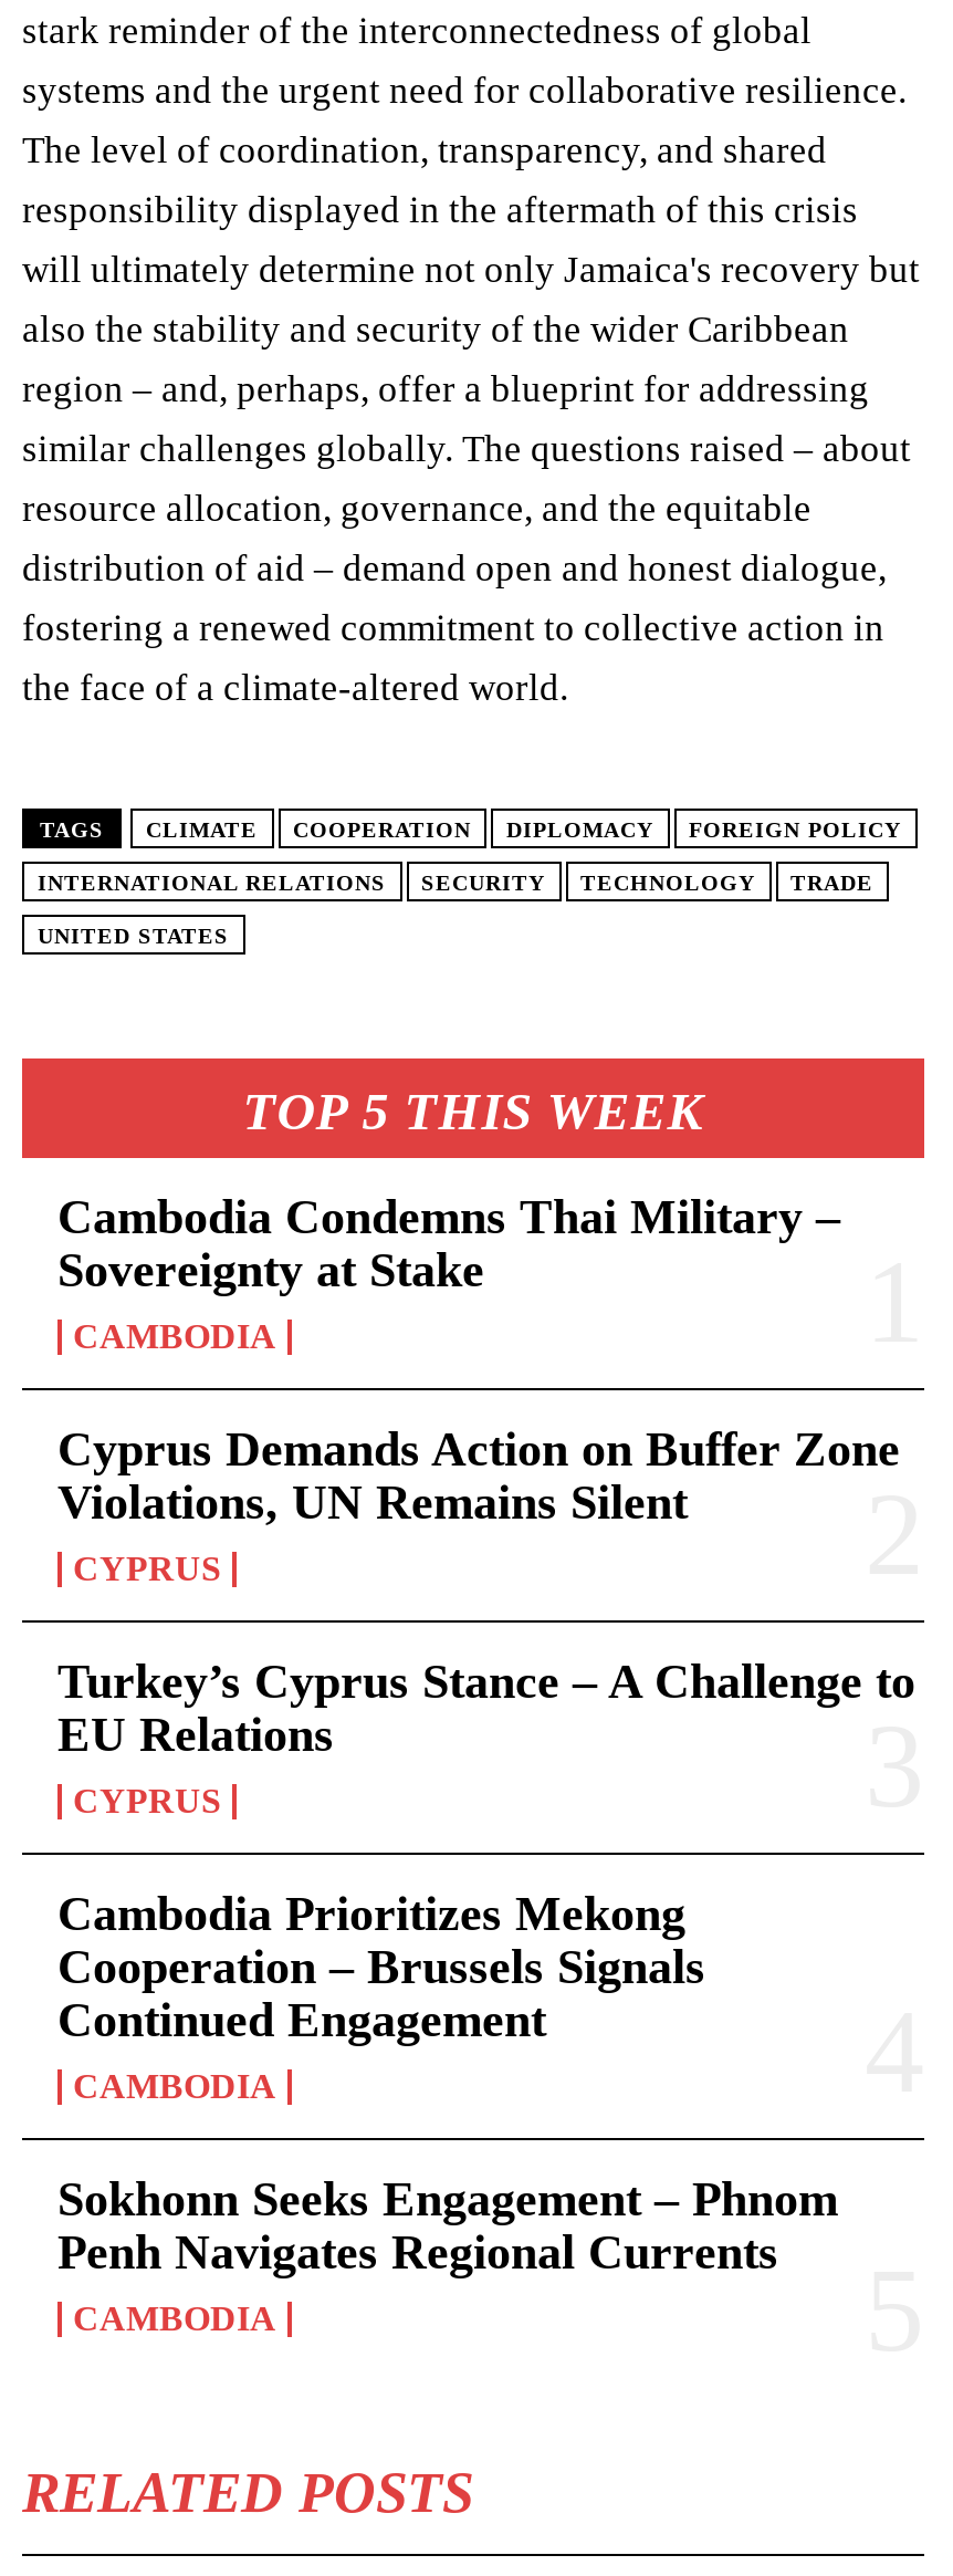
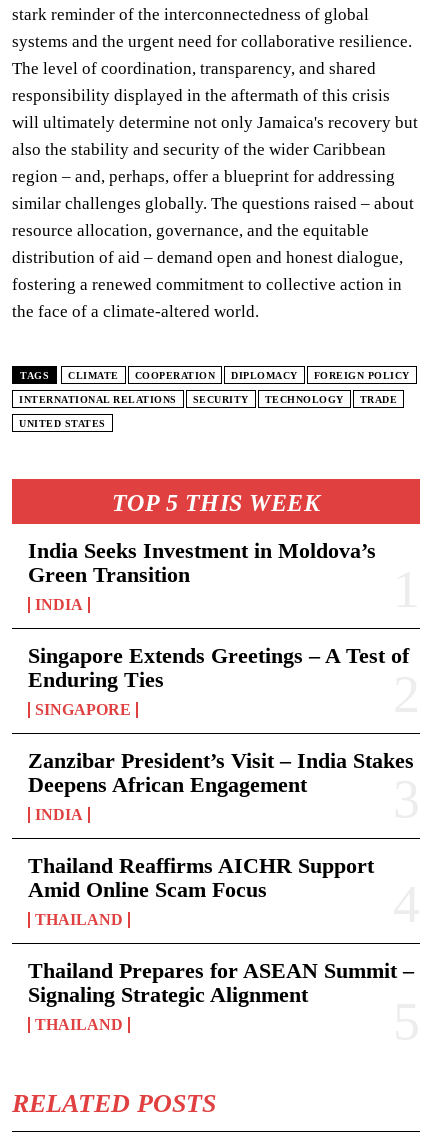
- Cambodia Condemns Thai Military –
- Sovereignty at Stake
- CAMBODIA
+ India Seeks Investment in Moldova’s
+ Green Transition
+ INDIA

- Cyprus Demands Action on Buffer Zone
- Violations, UN Remains Silent
- CYPRUS
+ Singapore Extends Greetings – A Test of
+ Enduring Ties
+ SINGAPORE

- Turkey’s Cyprus Stance – A Challenge to
- EU Relations
- CYPRUS
+ Zanzibar President’s Visit – India Stakes
+ Deepens African Engagement
+ INDIA

- Cambodia Prioritizes Mekong
- Cooperation – Brussels Signals
- Continued Engagement
- CAMBODIA
+ Thailand Reaffirms AICHR Support
+ Amid Online Scam Focus
+ THAILAND

- Sokhonn Seeks Engagement – Phnom
- Penh Navigates Regional Currents
- CAMBODIA
+ Thailand Prepares for ASEAN Summit –
+ Signaling Strategic Alignment
+ THAILAND
